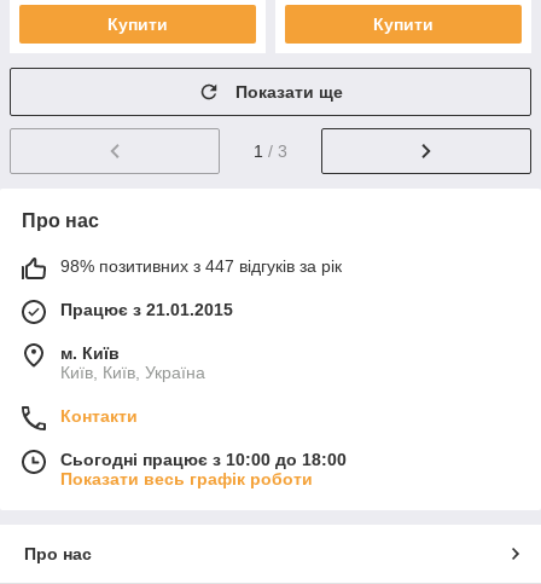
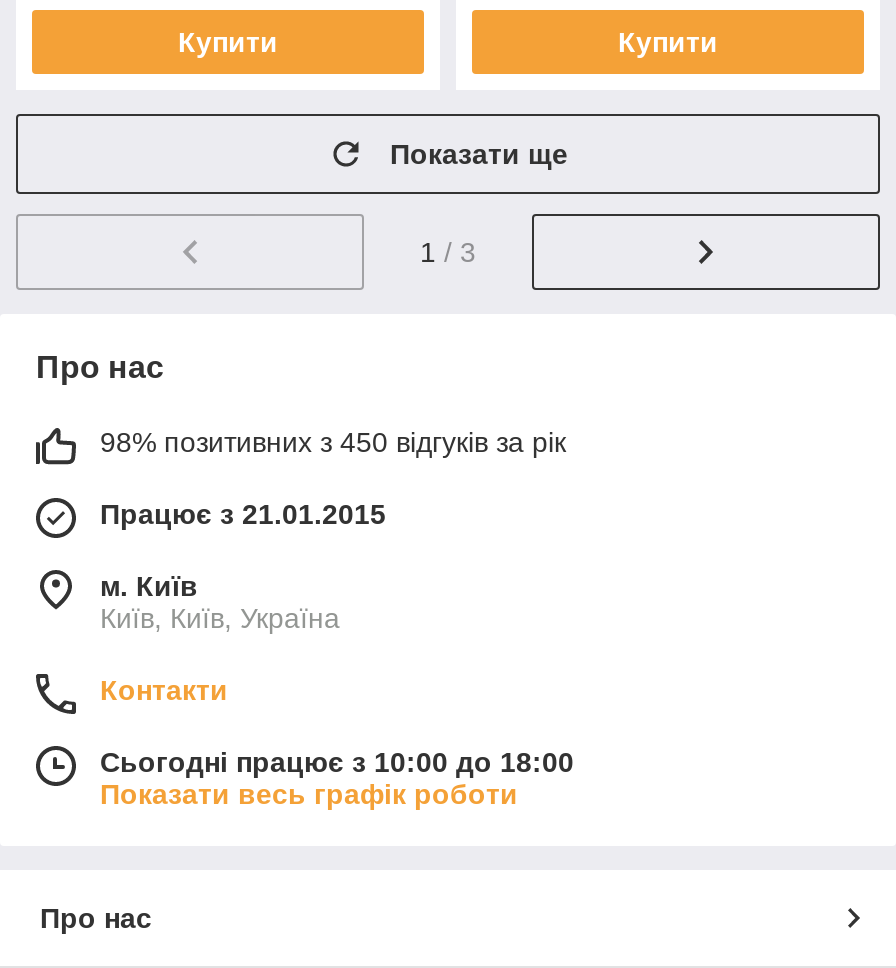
- 98% позитивних з 447 відгуків за рік
+ 98% позитивних з 450 відгуків за рік
